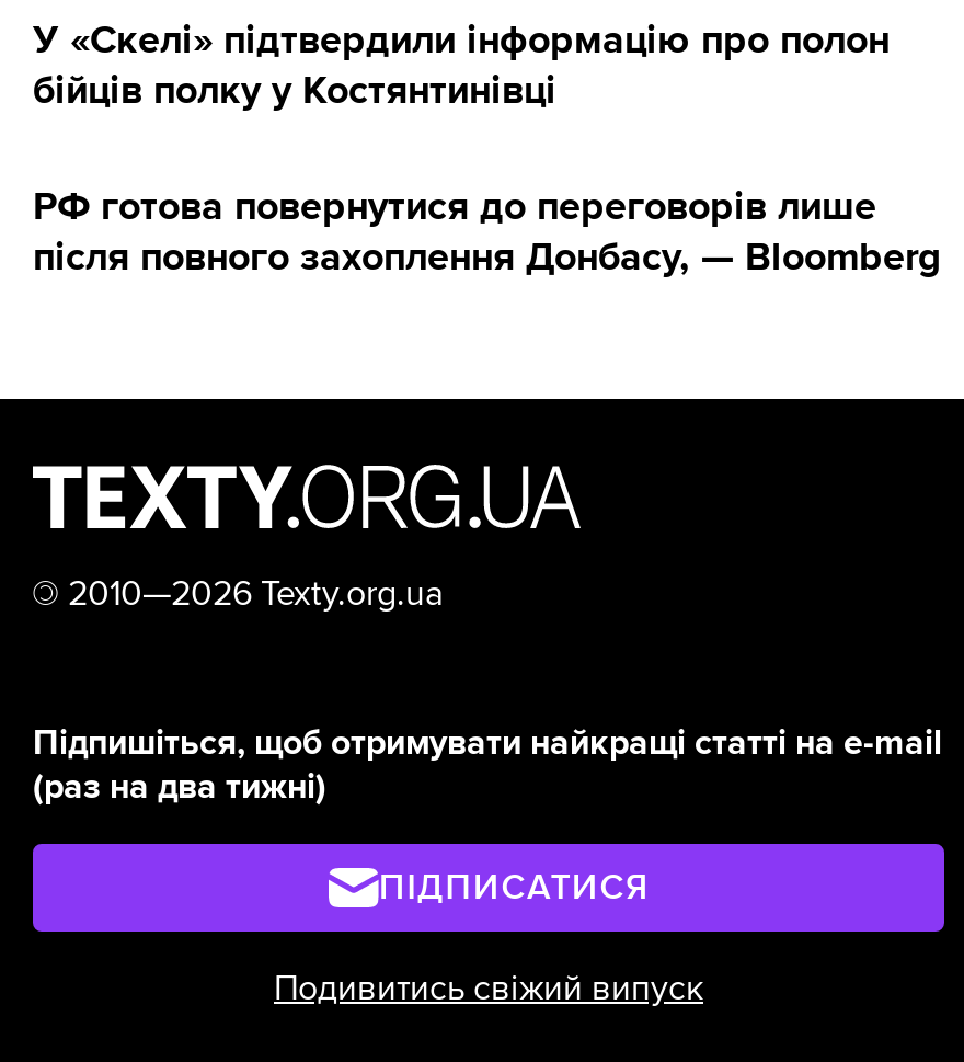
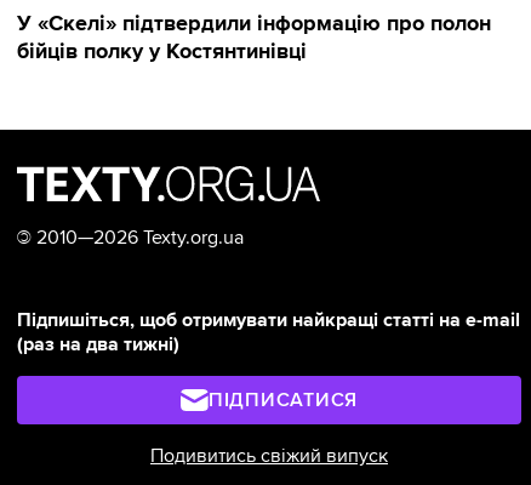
- РФ готова повернутися до переговорів лише
- після повного захоплення Донбасу, — Bloomberg
